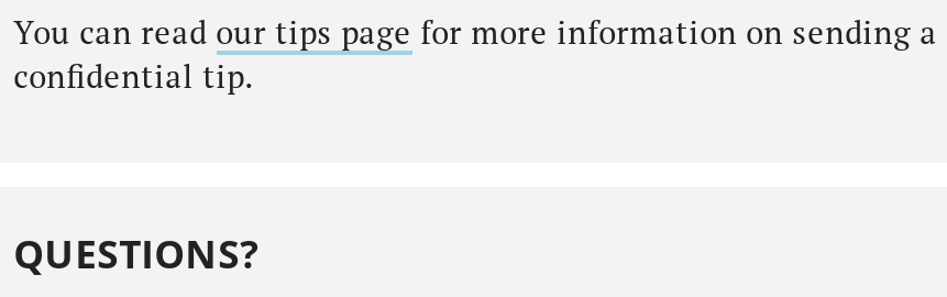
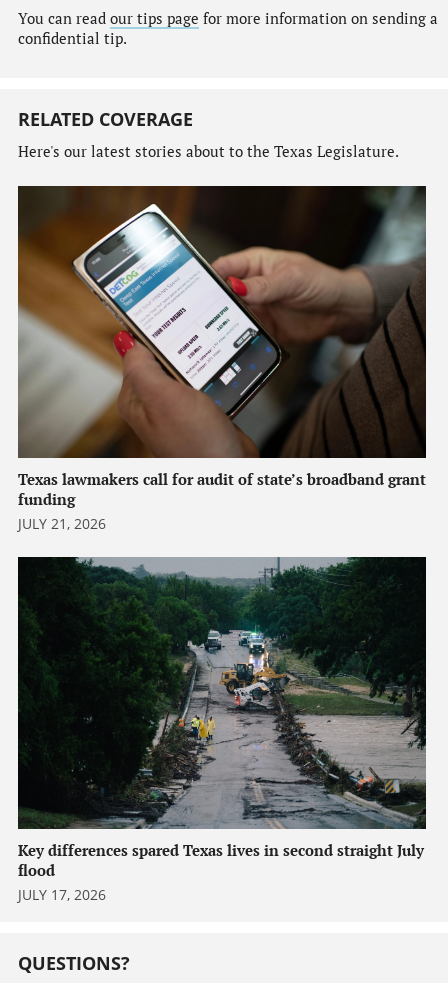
+ [image]
+ Texas lawmakers call for audit of state’s broadband grant
+ funding
+ JULY 21, 2026

+ [image]
+ Key differences spared Texas lives in second straight July
+ flood
+ JULY 17, 2026

+ RELATED COVERAGE
+ Here's our latest stories about to the Texas Legislature.
